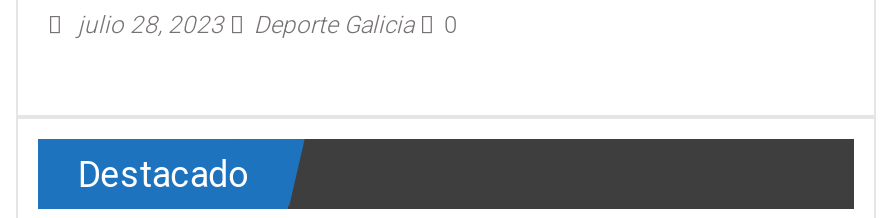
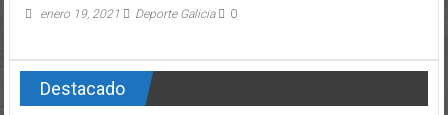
- julio 28, 2023 Deporte Galicia 0
+ enero 19, 2021 Deporte Galicia 0
